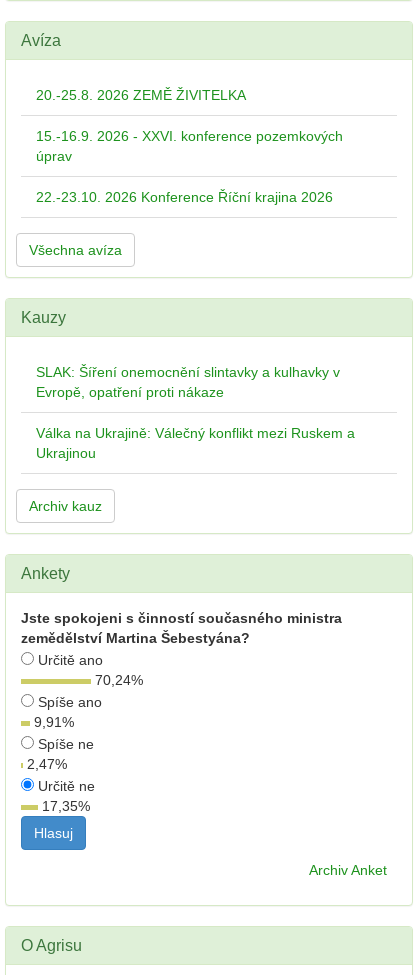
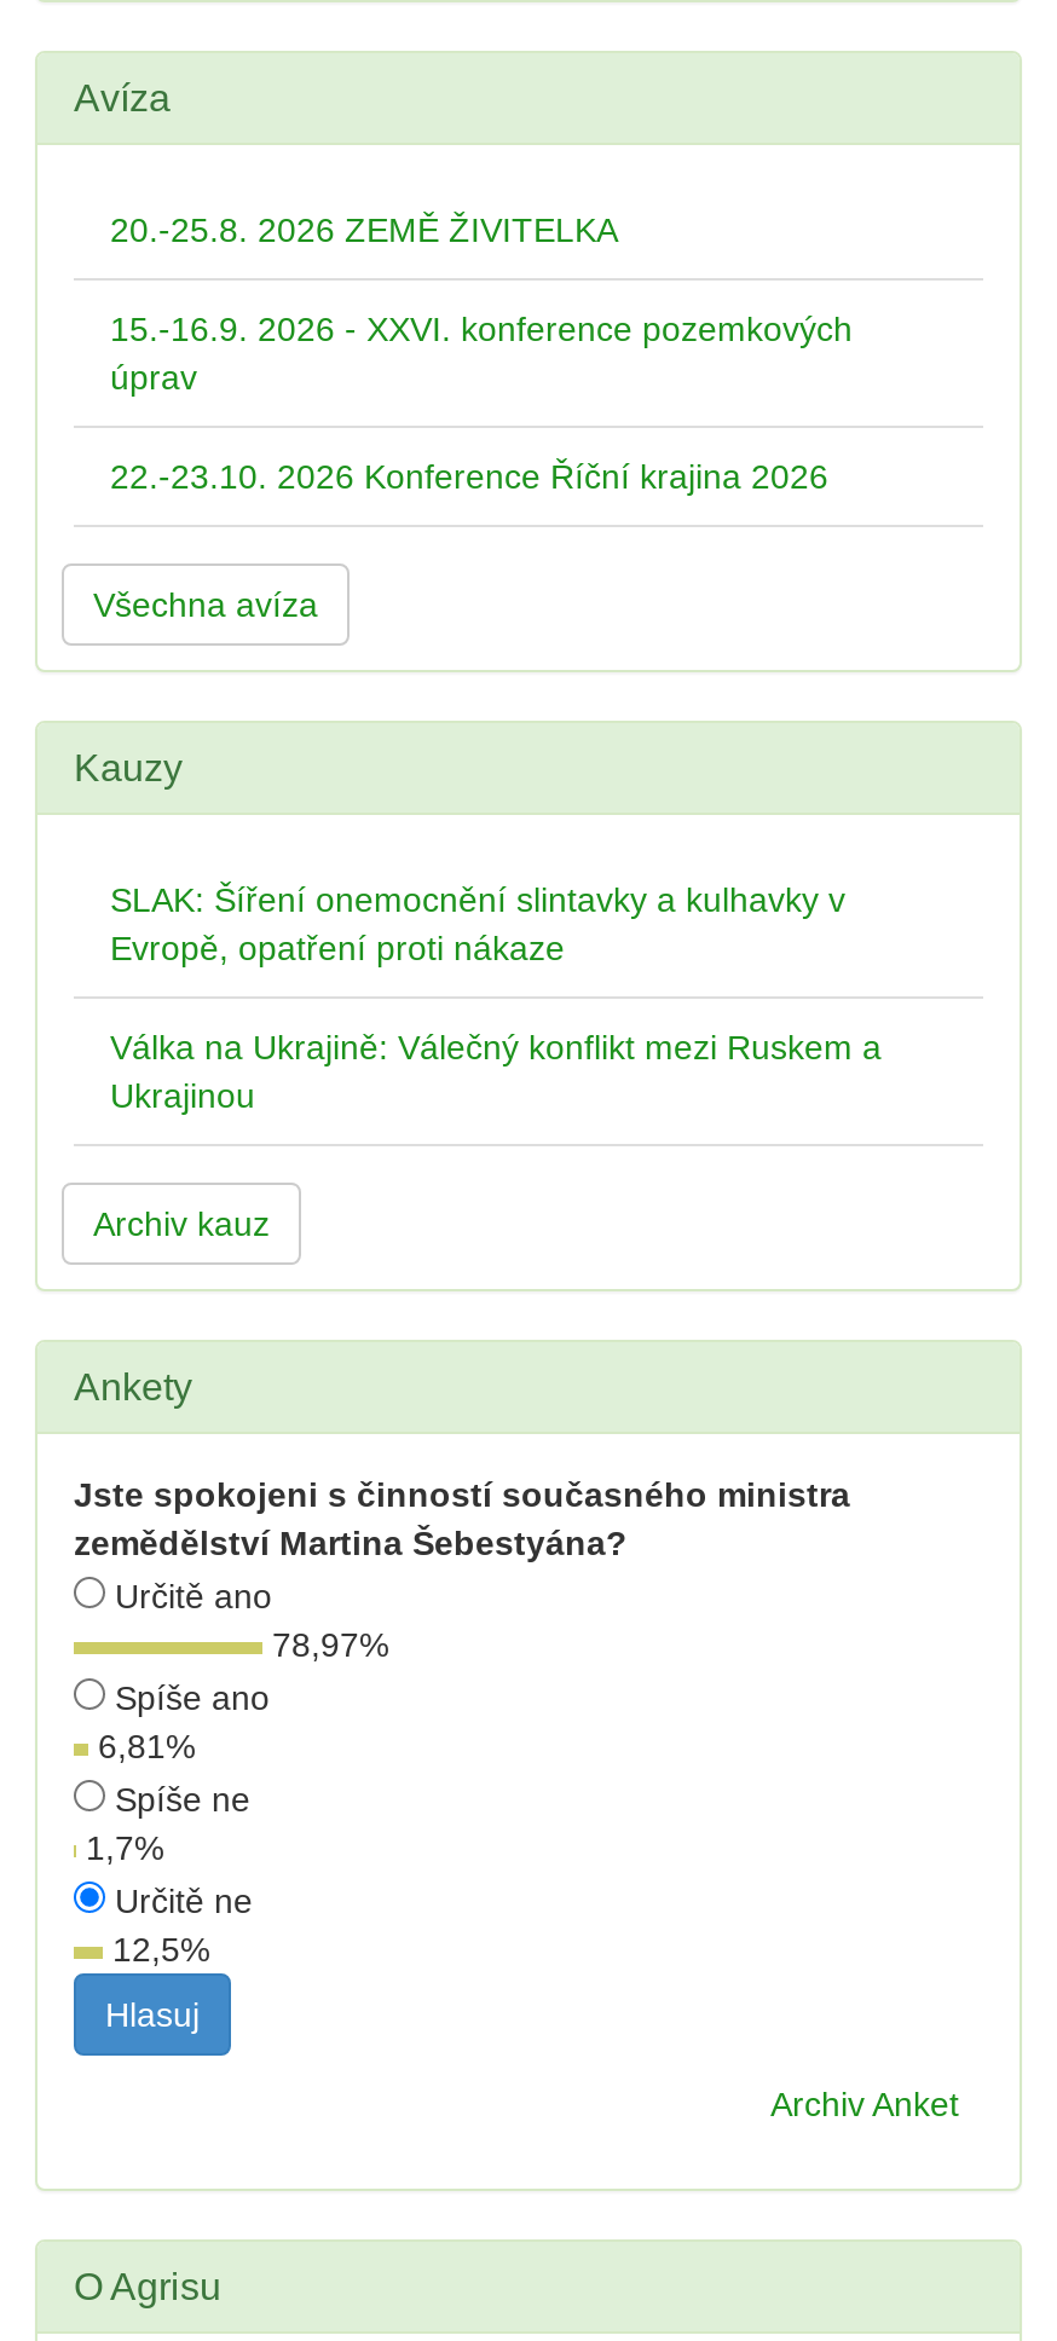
- 70,24%
+ 78,97%

- 9,91%
+ 6,81%

- 2,47%
+ 1,7%

- 17,35%
+ 12,5%
